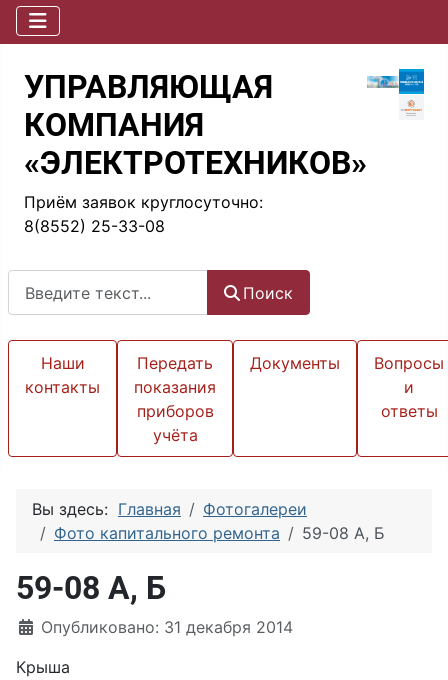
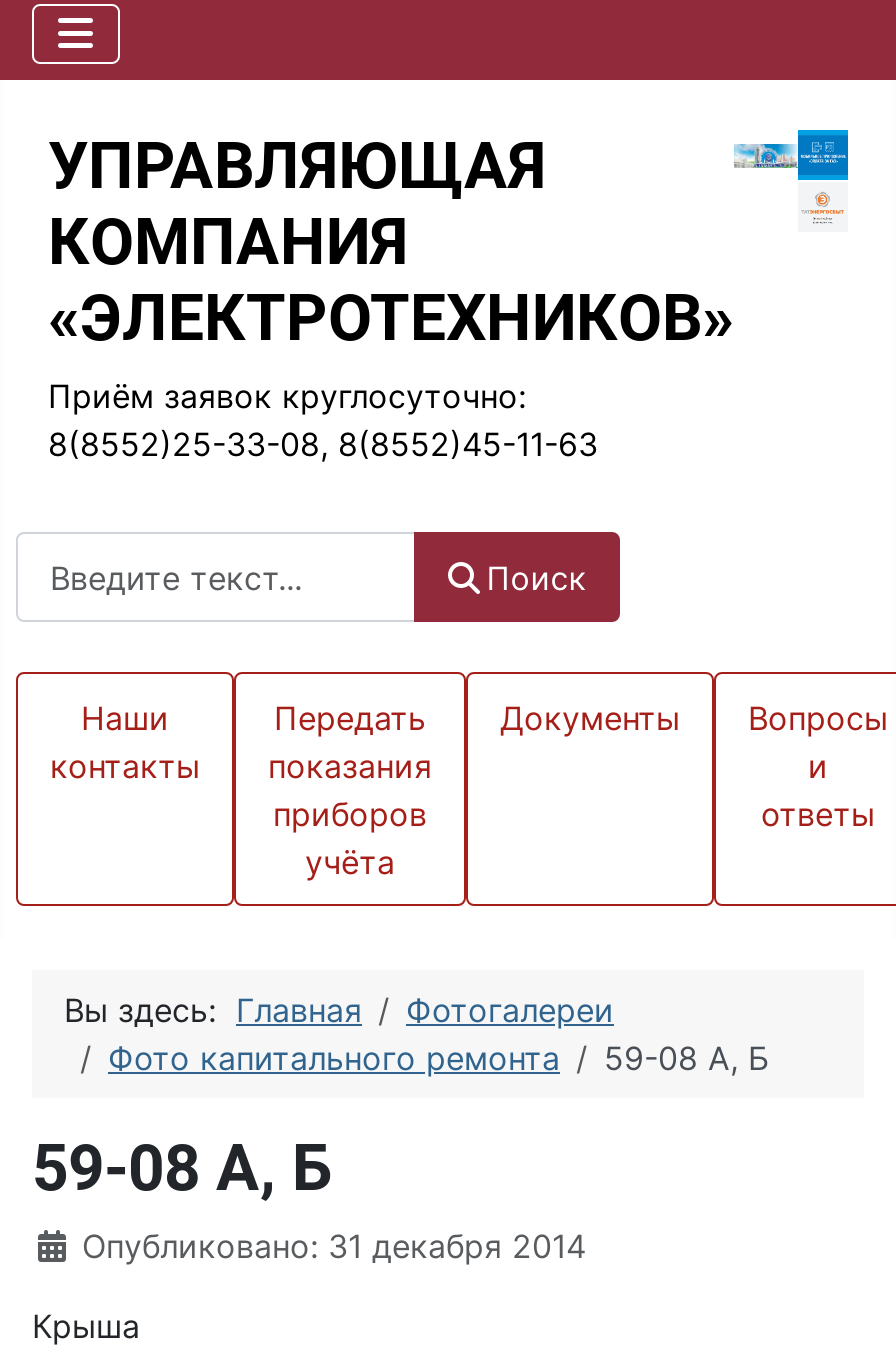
- 8(8552) 25-33-08
+ 8(8552)25-33-08, 8(8552)45-11-63
